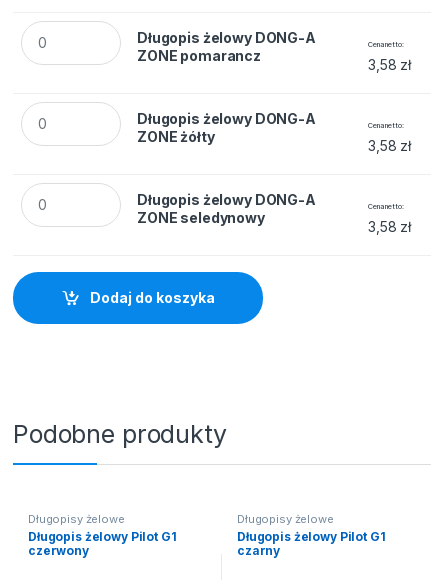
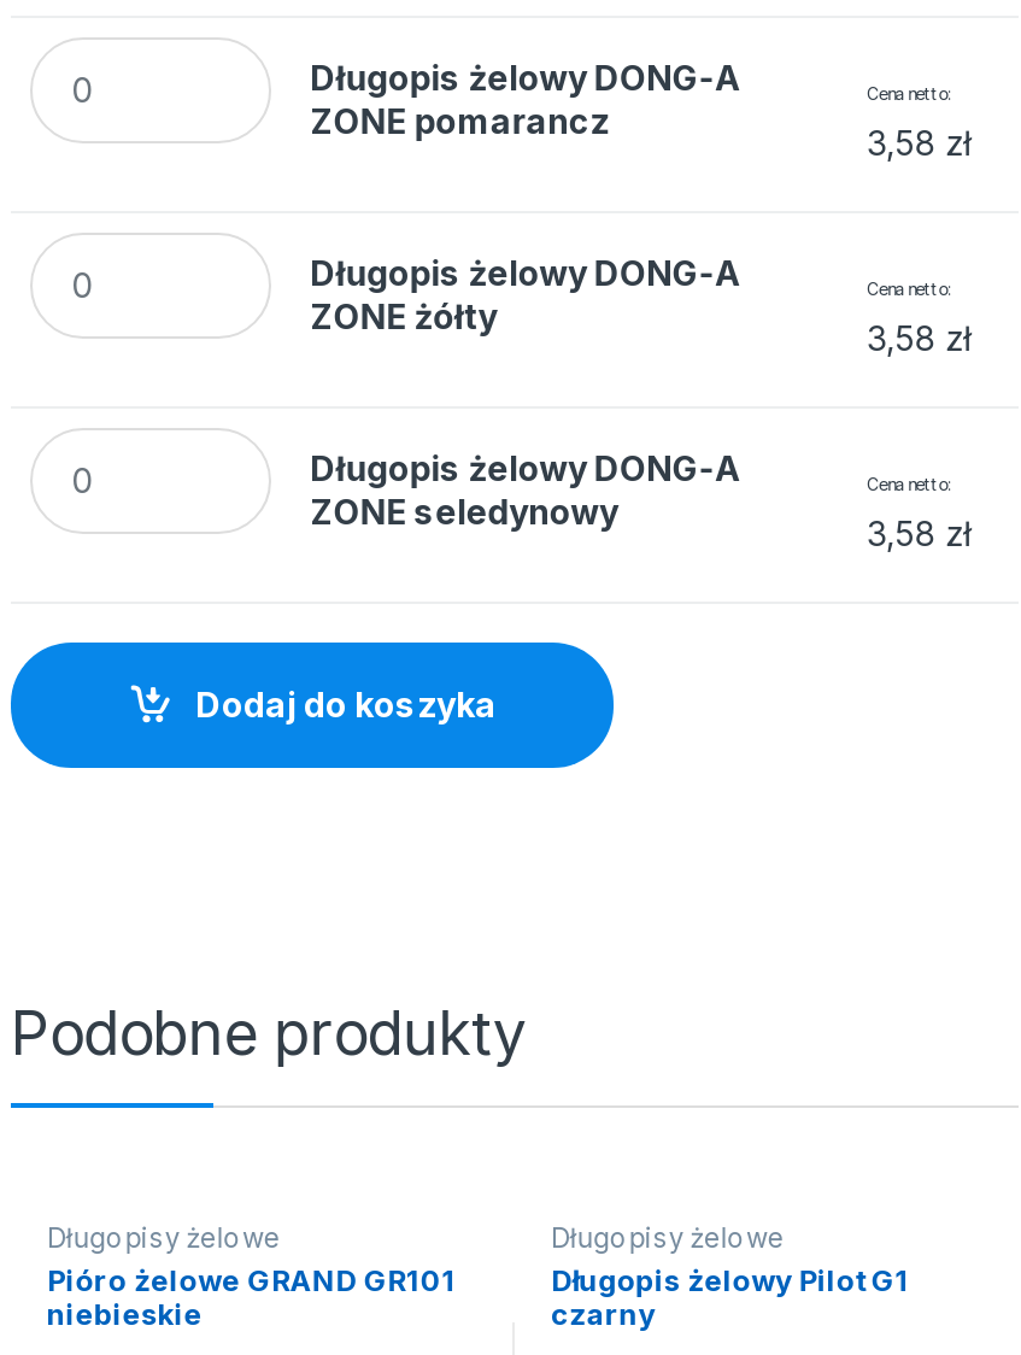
- Długopis żelowy Pilot G1
- czerwony
+ Pióro żelowe GRAND GR101
+ niebieskie
